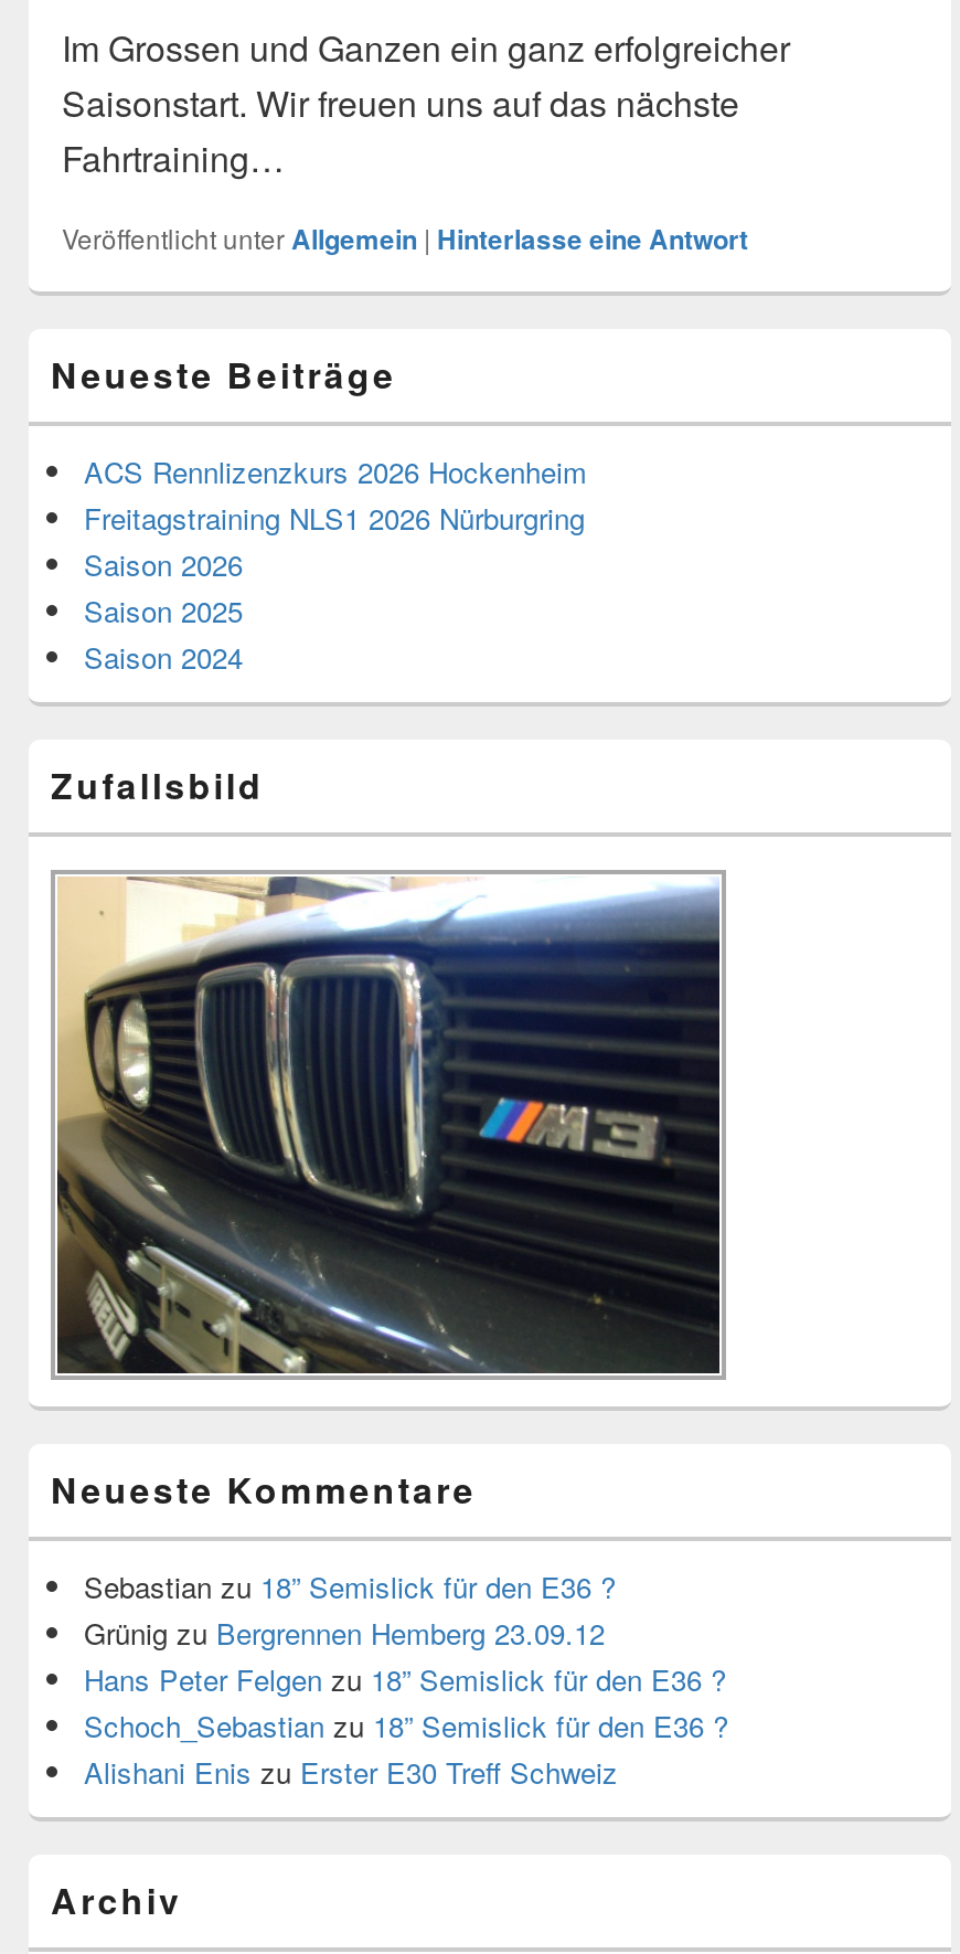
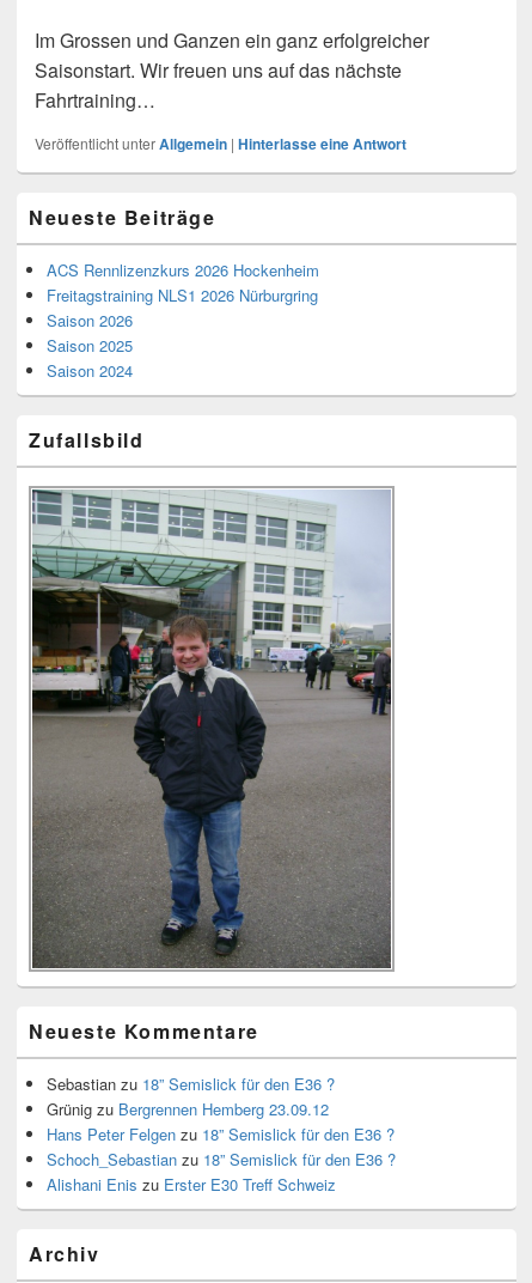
- [image]
+ [image]
